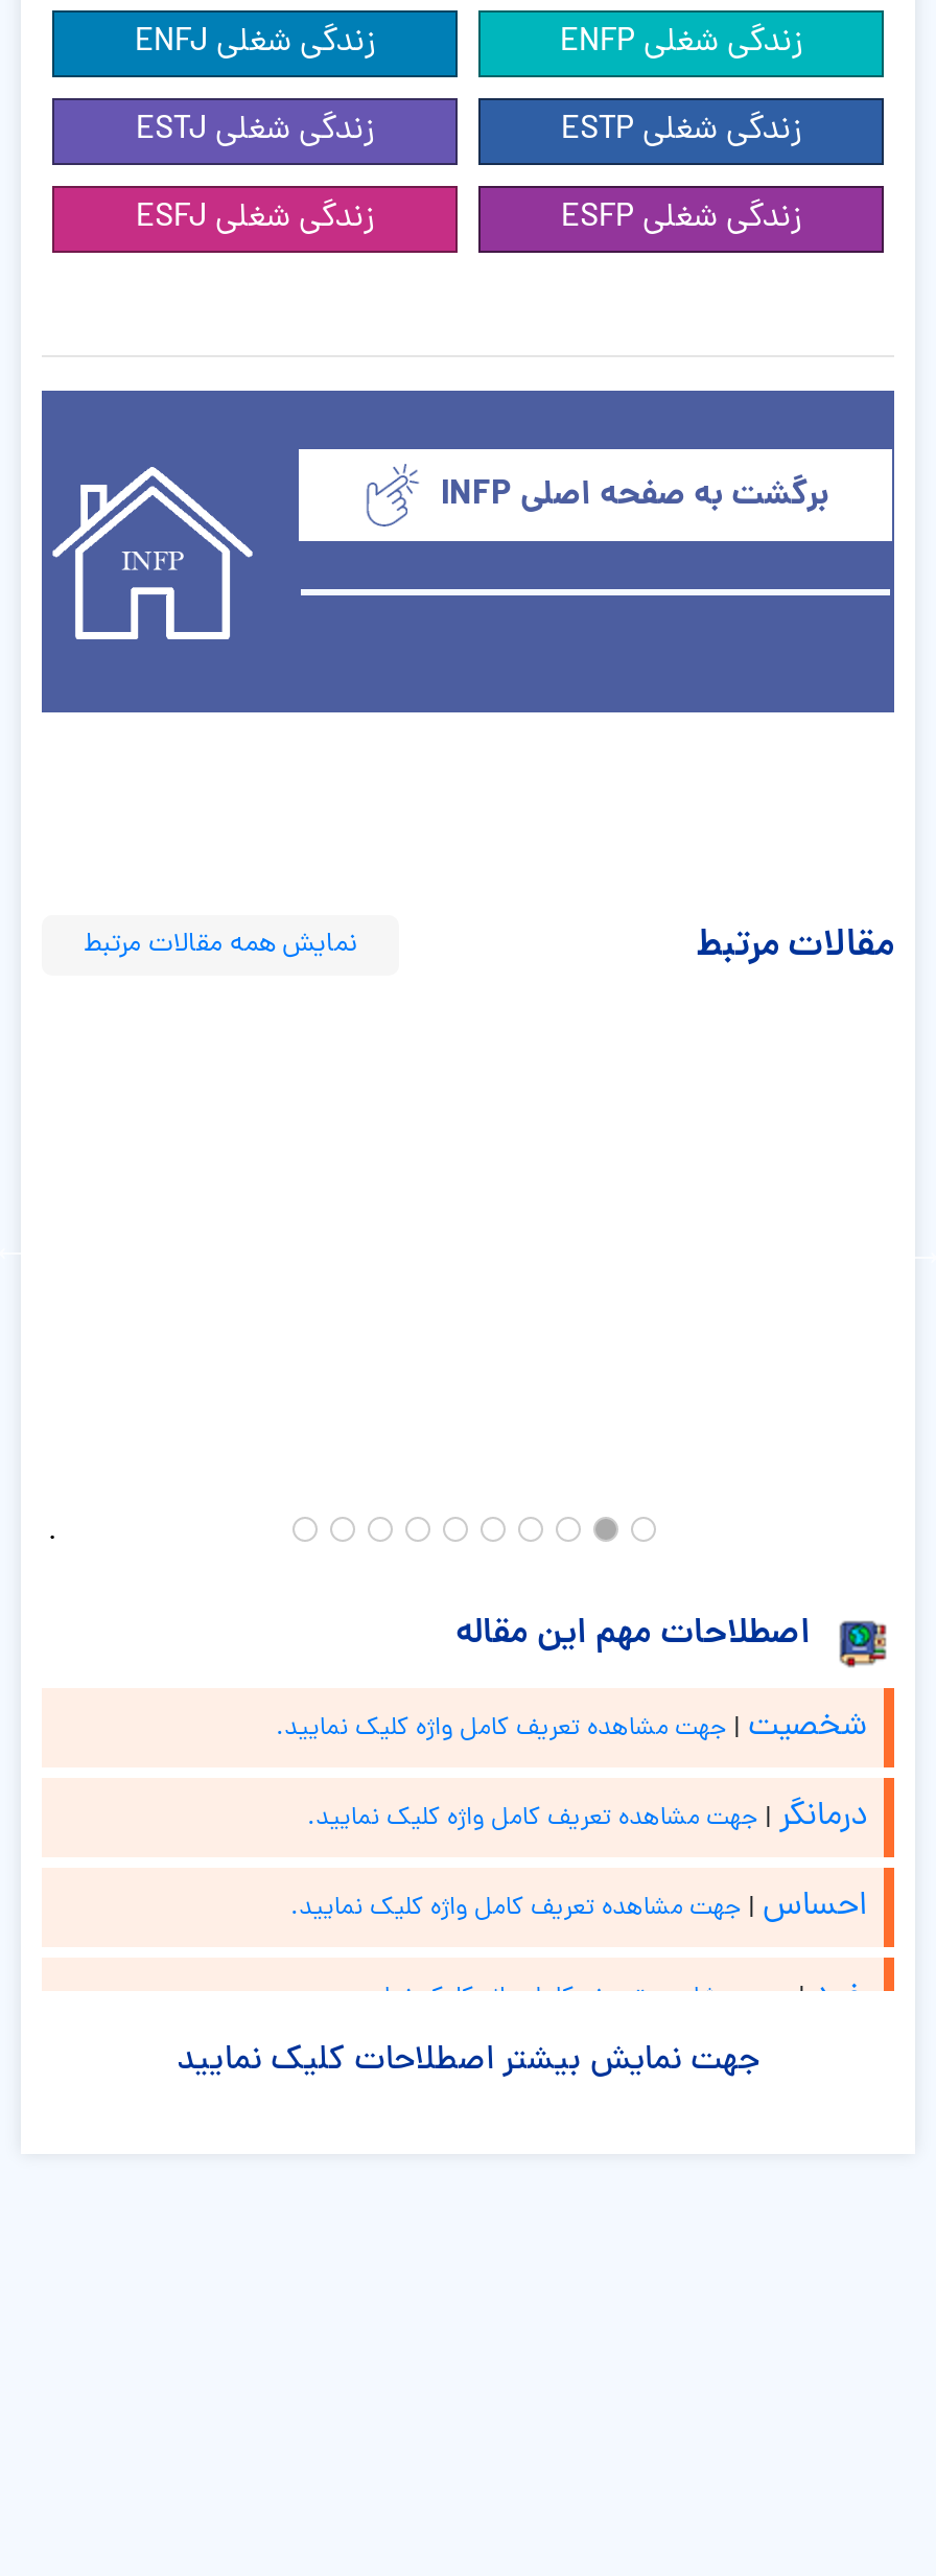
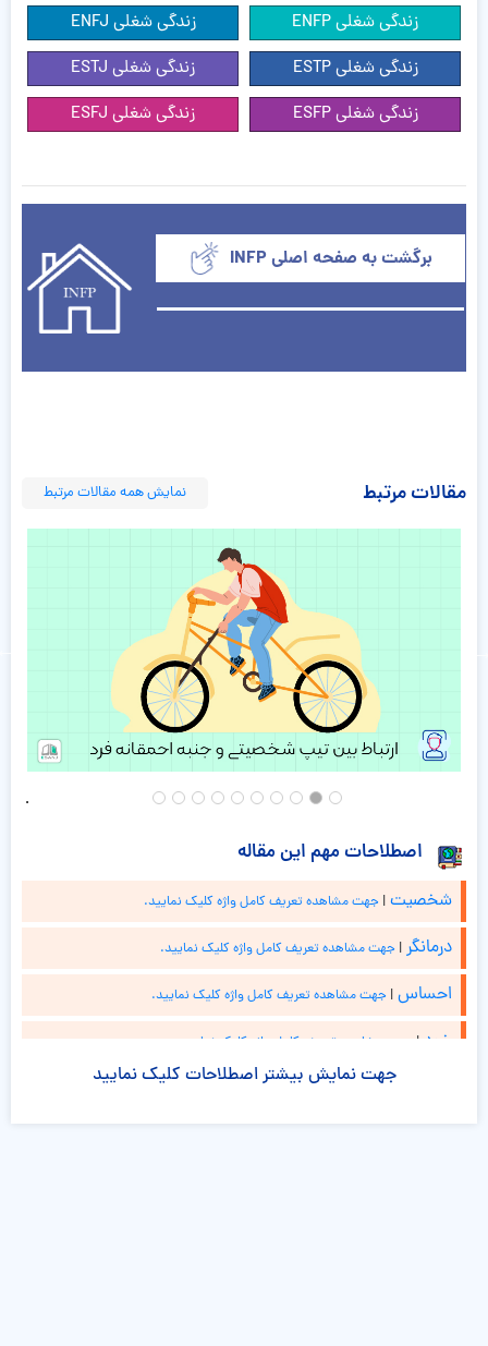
+ [image]
